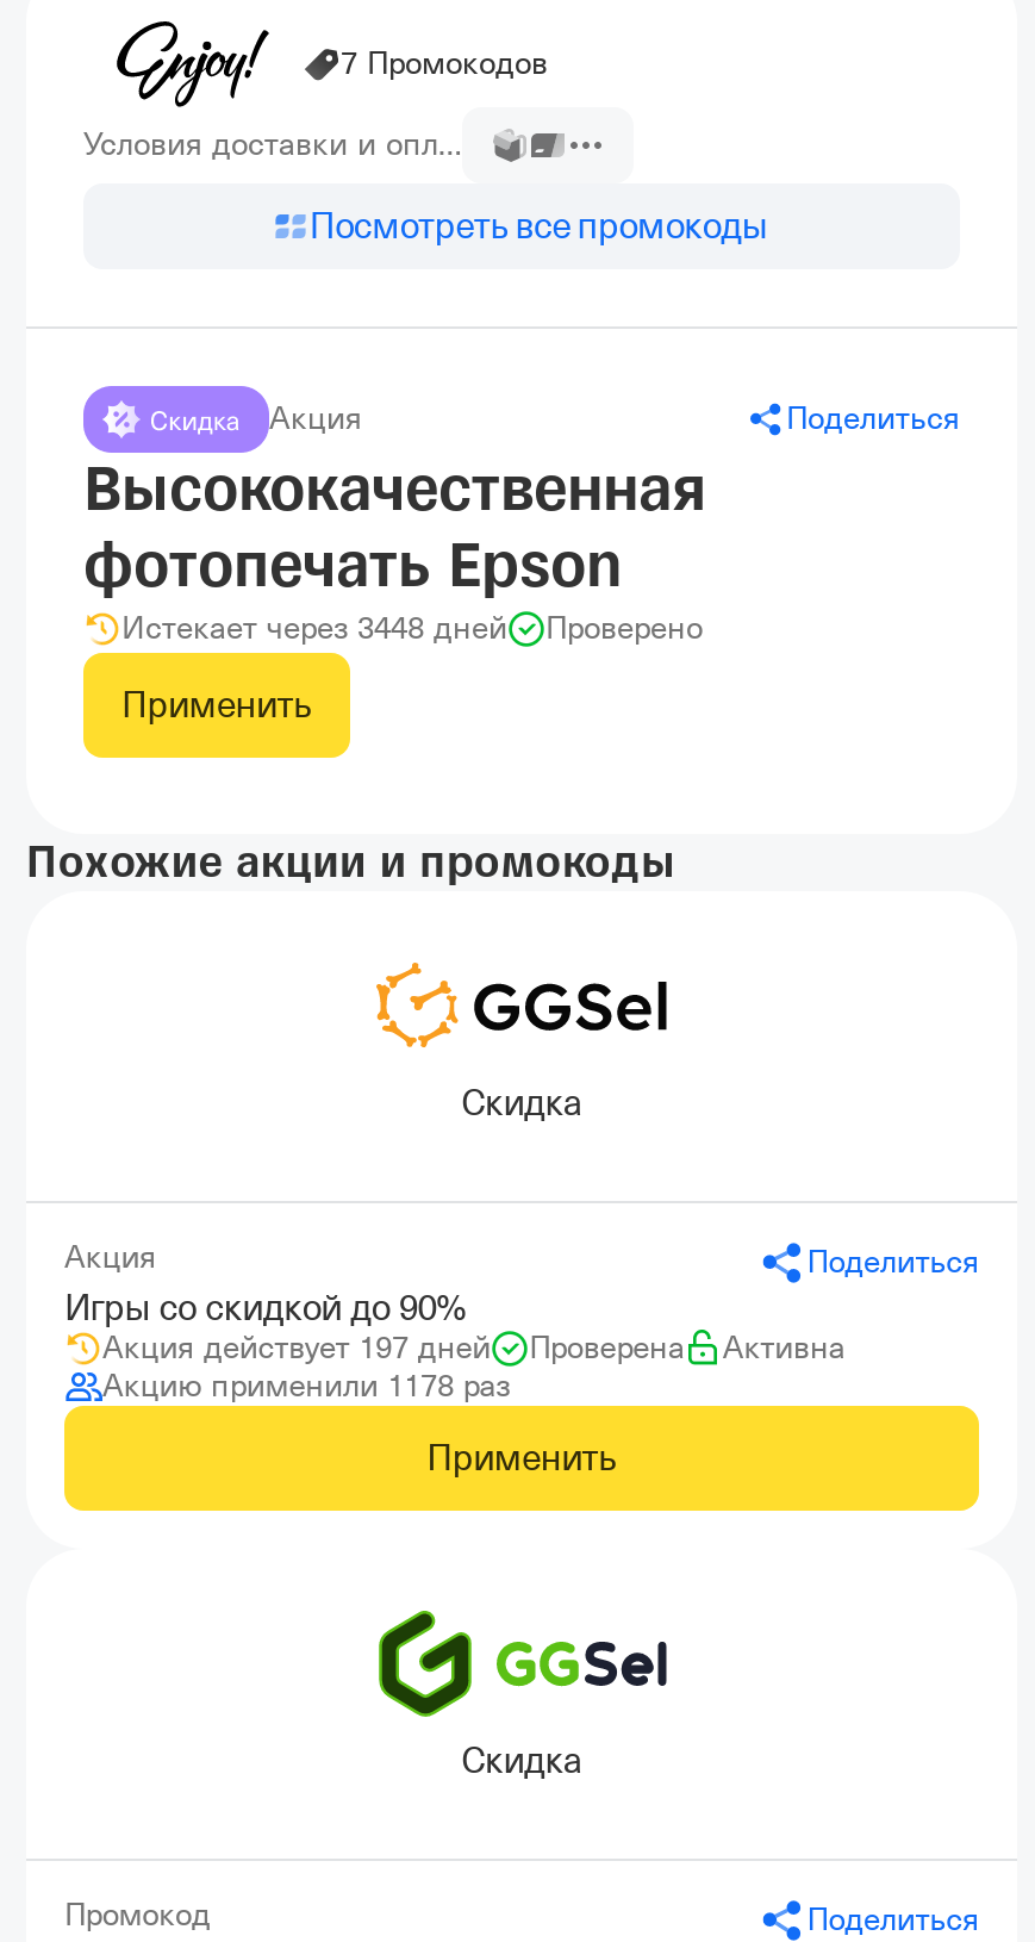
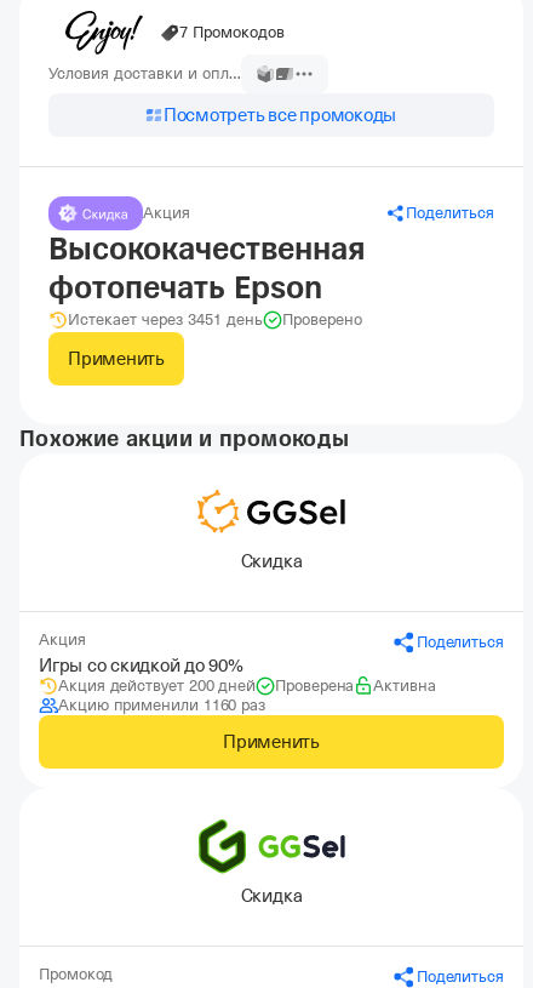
- Истекает через 3448 дней
+ Истекает через 3451 день

- Акция действует 197 дней
+ Акция действует 200 дней

- Акцию применили 1178 раз
+ Акцию применили 1160 раз
